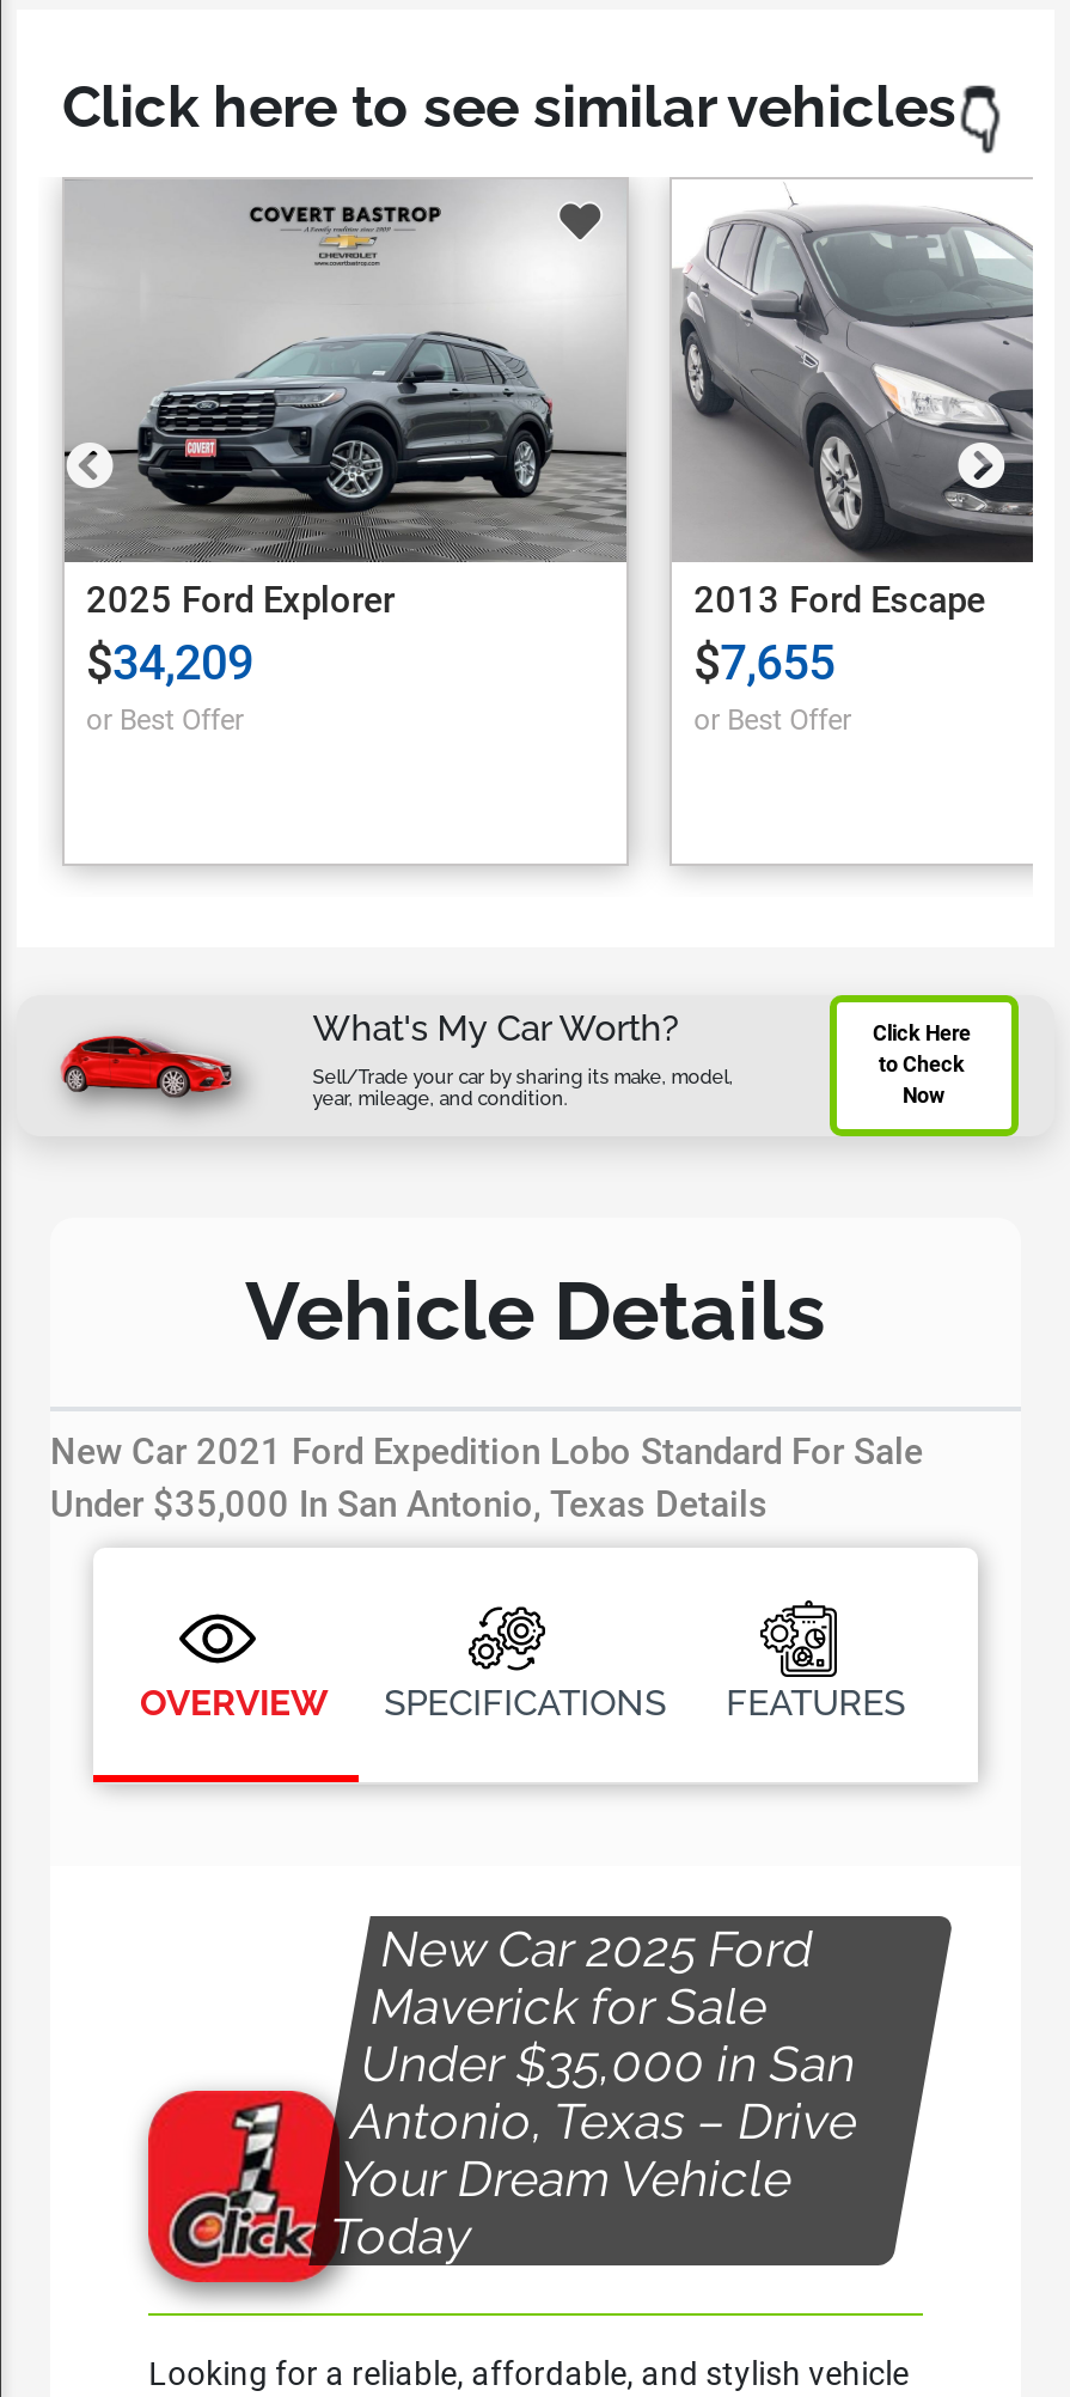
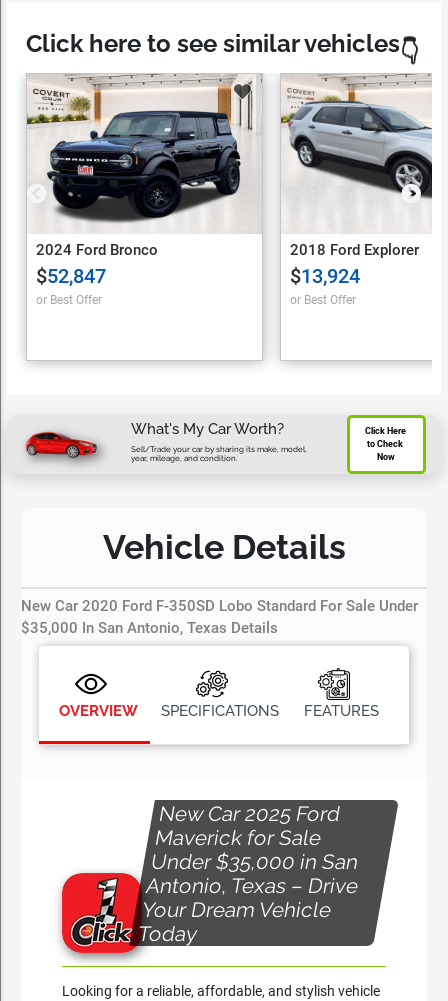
- [image]
- 2025 Ford Explorer
+ [image]
+ 2024 Ford Bronco

- [image]
- 2013 Ford Escape
+ [image]
+ 2018 Ford Explorer

- $34,209
+ $52,847

- $7,655
+ $13,924

- New Car 2021 Ford Expedition Lobo Standard For Sale
- Under $35,000 In San Antonio, Texas Details
+ New Car 2020 Ford F-350SD Lobo Standard For Sale Under
+ $35,000 In San Antonio, Texas Details
